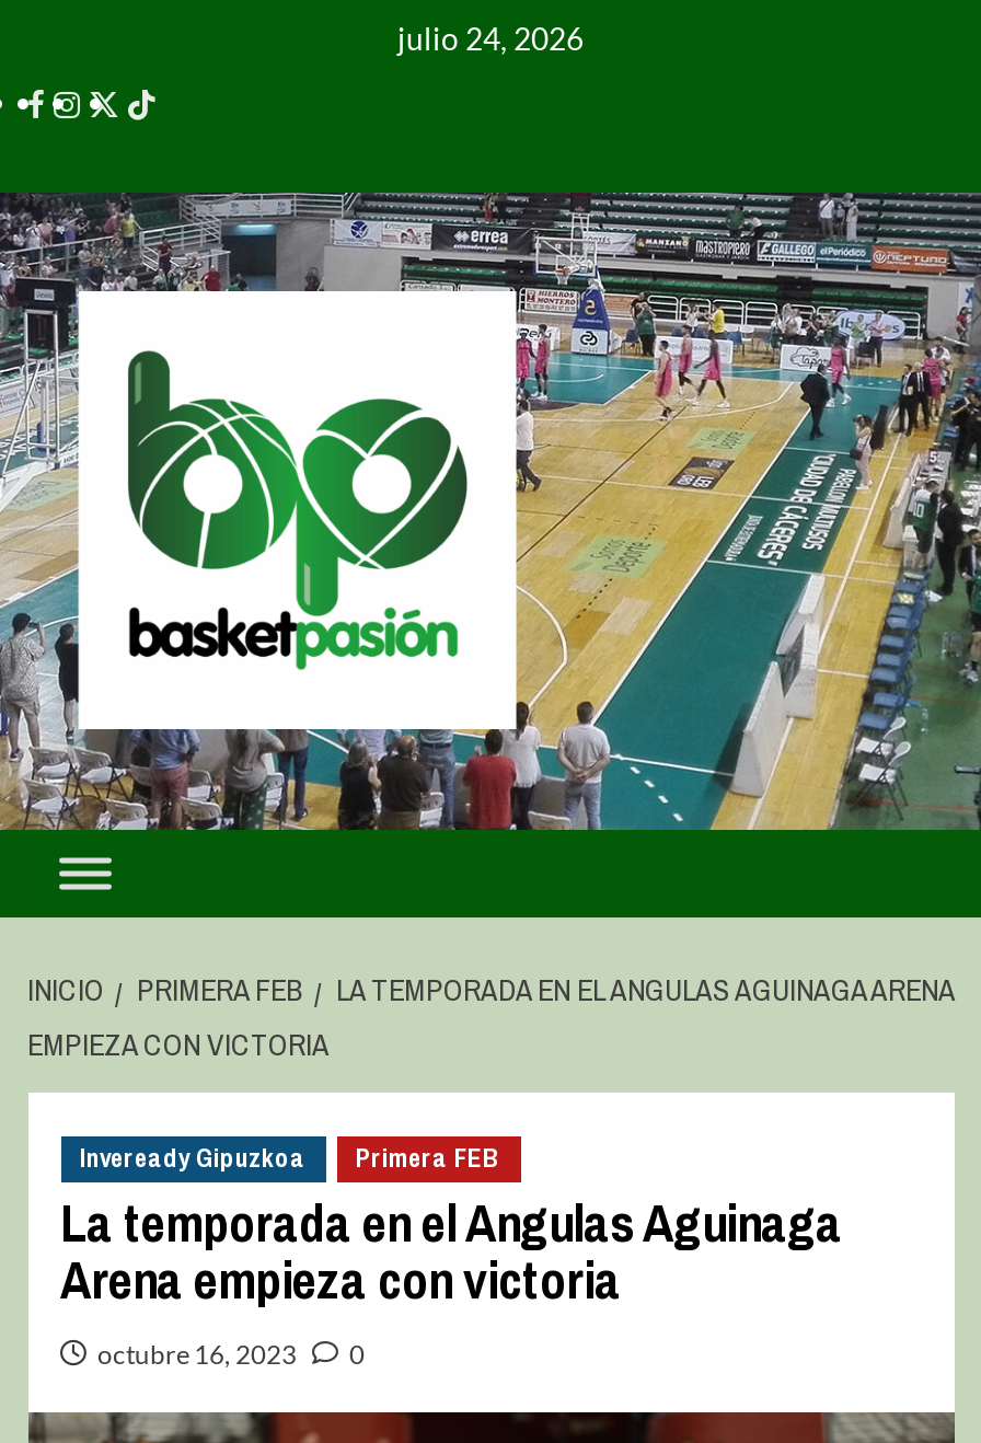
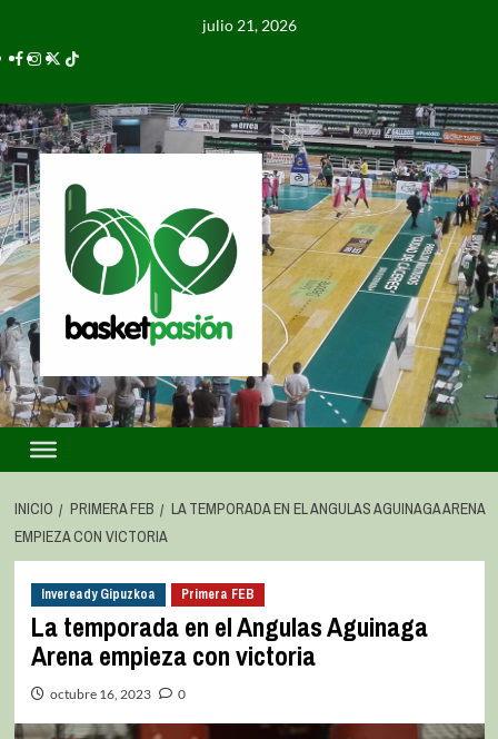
- julio 24, 2026
+ julio 21, 2026
